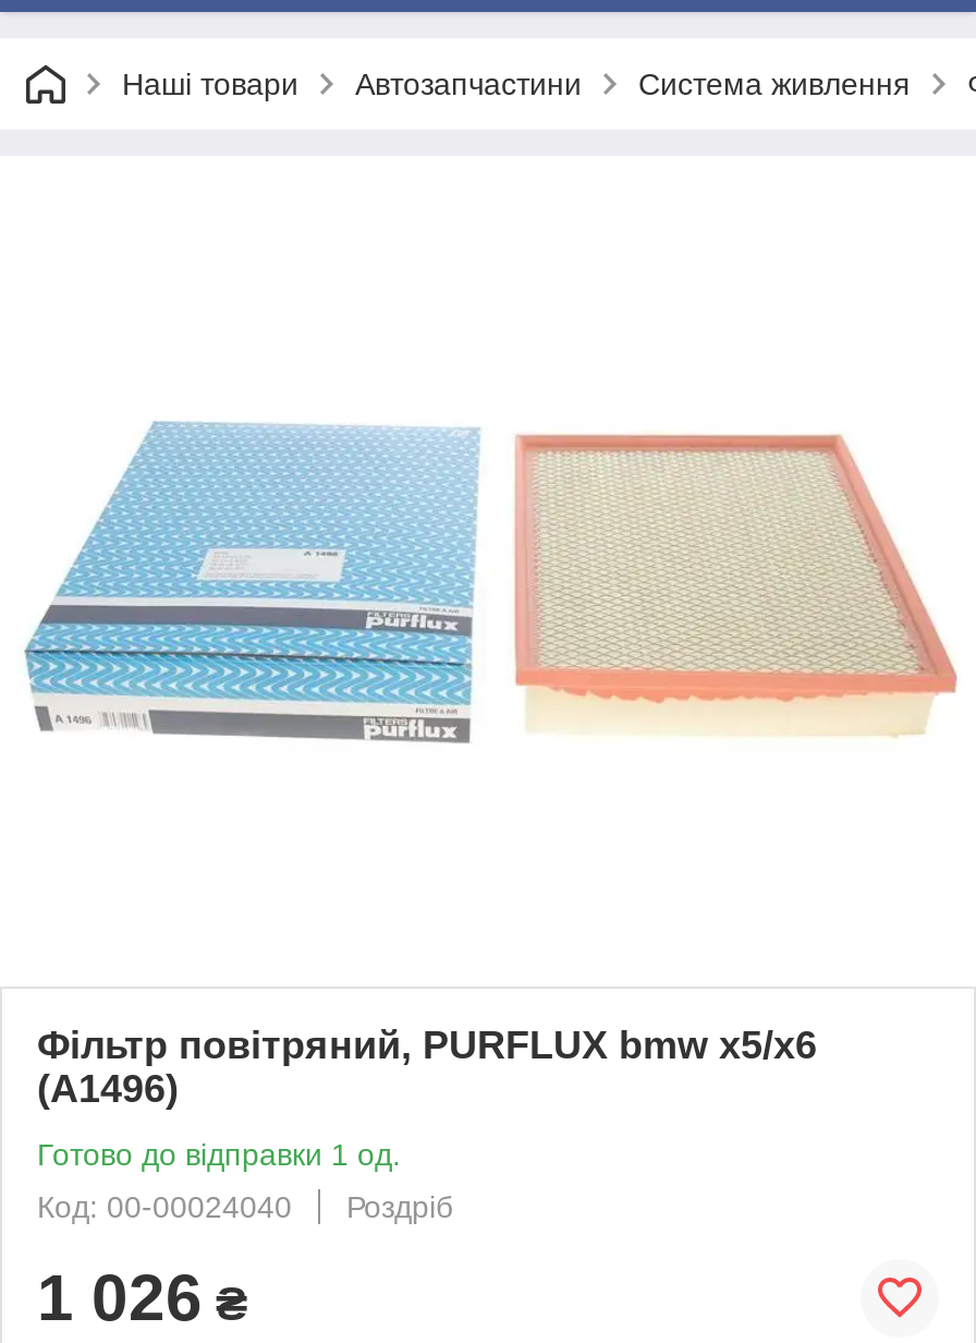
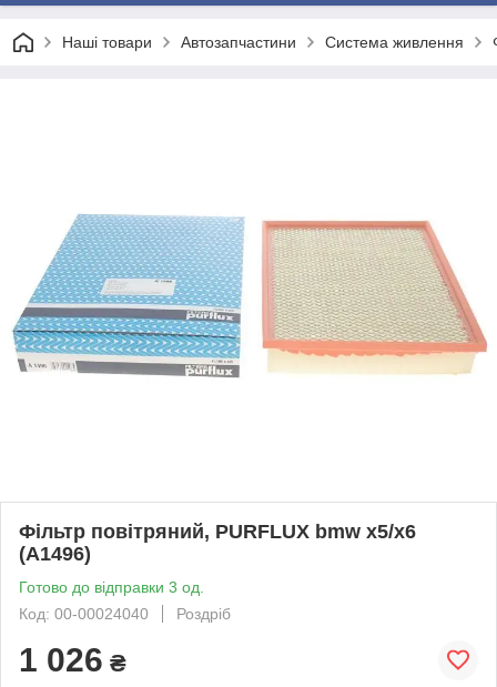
- Готово до відправки 1 од.
+ Готово до відправки 3 од.
